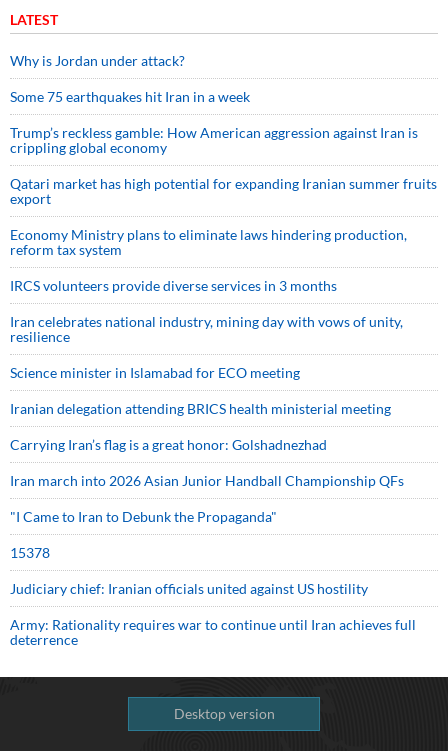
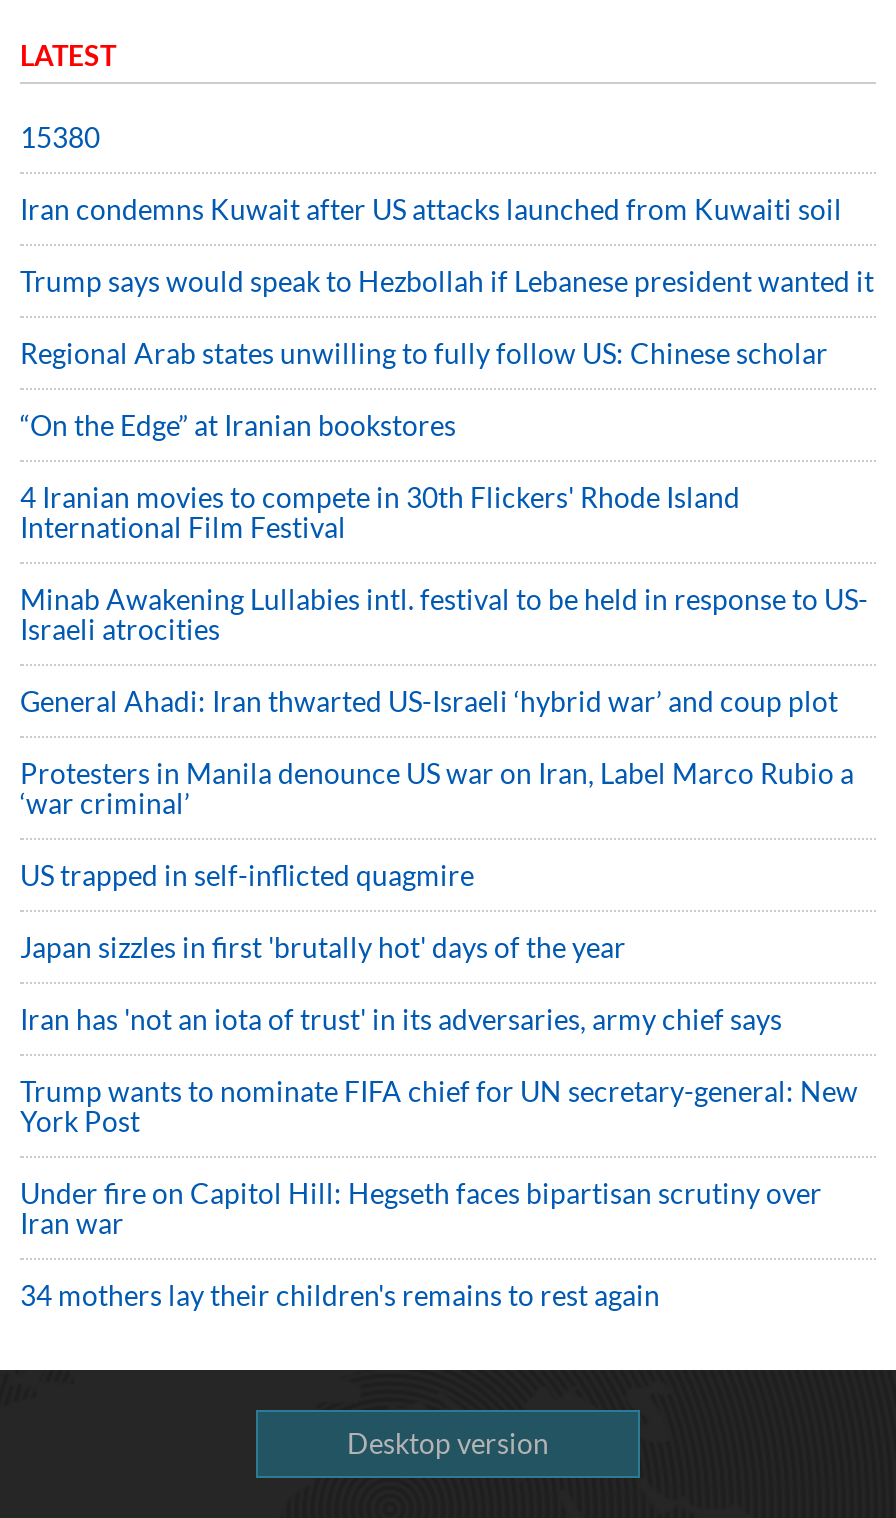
- Why is Jordan under attack?
+ 15380

- Some 75 earthquakes hit Iran in a week
+ Iran condemns Kuwait after US attacks launched from Kuwaiti soil

- Trump’s reckless gamble: How American aggression against Iran is
- crippling global economy
+ Trump says would speak to Hezbollah if Lebanese president wanted it

- Qatari market has high potential for expanding Iranian summer fruits
- export
+ Regional Arab states unwilling to fully follow US: Chinese scholar

- Economy Ministry plans to eliminate laws hindering production,
- reform tax system
+ “On the Edge” at Iranian bookstores

- IRCS volunteers provide diverse services in 3 months
+ 4 Iranian movies to compete in 30th Flickers' Rhode Island
+ International Film Festival

- Iran celebrates national industry, mining day with vows of unity,
- resilience
+ Minab Awakening Lullabies intl. festival to be held in response to US-
+ Israeli atrocities

- Science minister in Islamabad for ECO meeting
+ General Ahadi: Iran thwarted US-Israeli ‘hybrid war’ and coup plot

- Iranian delegation attending BRICS health ministerial meeting
+ Protesters in Manila denounce US war on Iran, Label Marco Rubio a
+ ‘war criminal’

- Carrying Iran’s flag is a great honor: Golshadnezhad
+ US trapped in self-inflicted quagmire

- Iran march into 2026 Asian Junior Handball Championship QFs
+ Japan sizzles in first 'brutally hot' days of the year

- "I Came to Iran to Debunk the Propaganda"
+ Iran has 'not an iota of trust' in its adversaries, army chief says

- 15378
+ Trump wants to nominate FIFA chief for UN secretary-general: New
+ York Post

- Judiciary chief: Iranian officials united against US hostility
+ Under fire on Capitol Hill: Hegseth faces bipartisan scrutiny over
+ Iran war

- Army: Rationality requires war to continue until Iran achieves full
- deterrence
+ 34 mothers lay their children's remains to rest again
